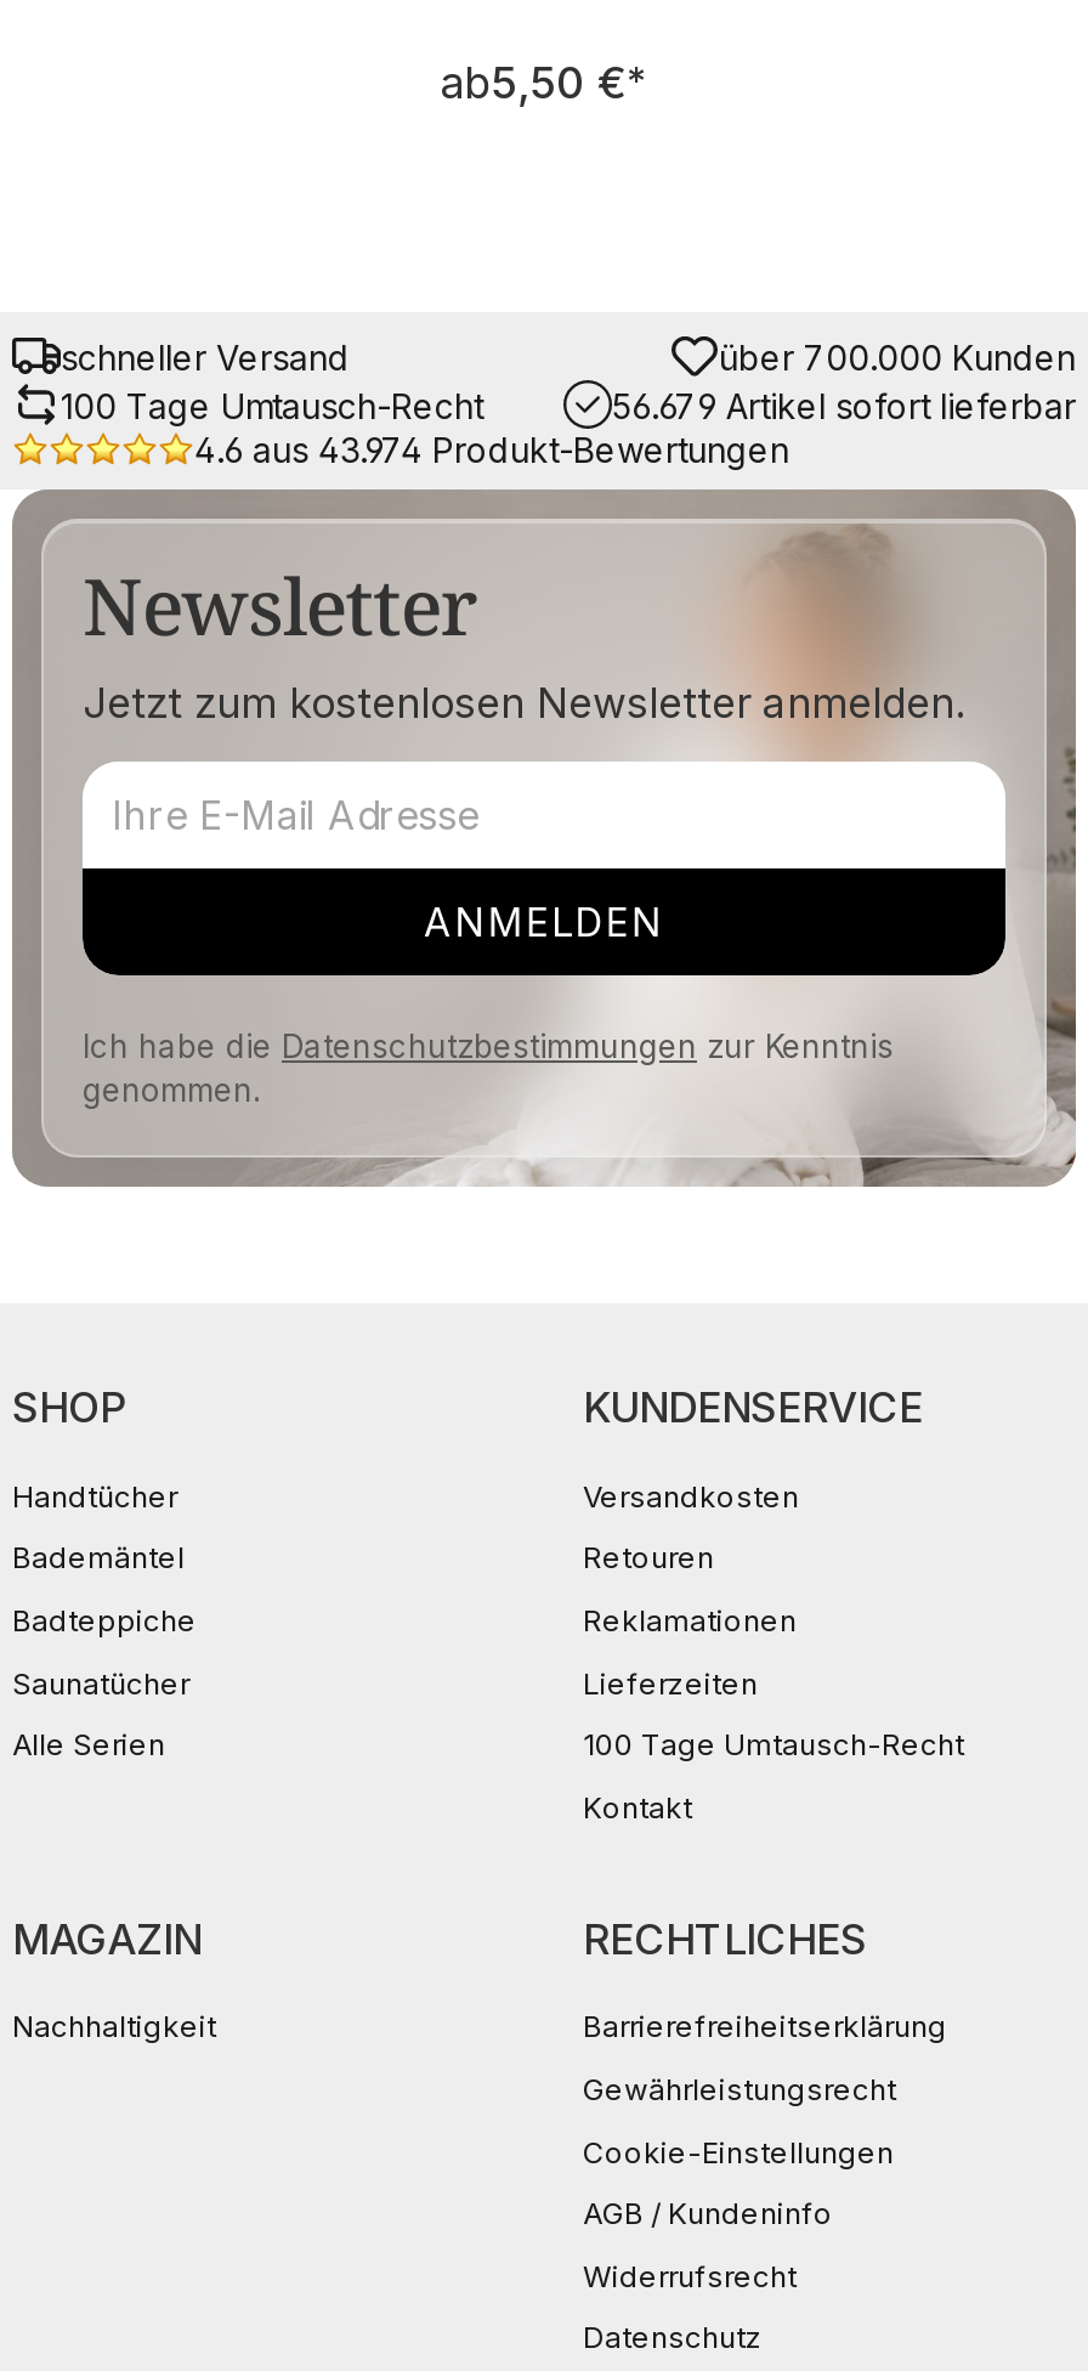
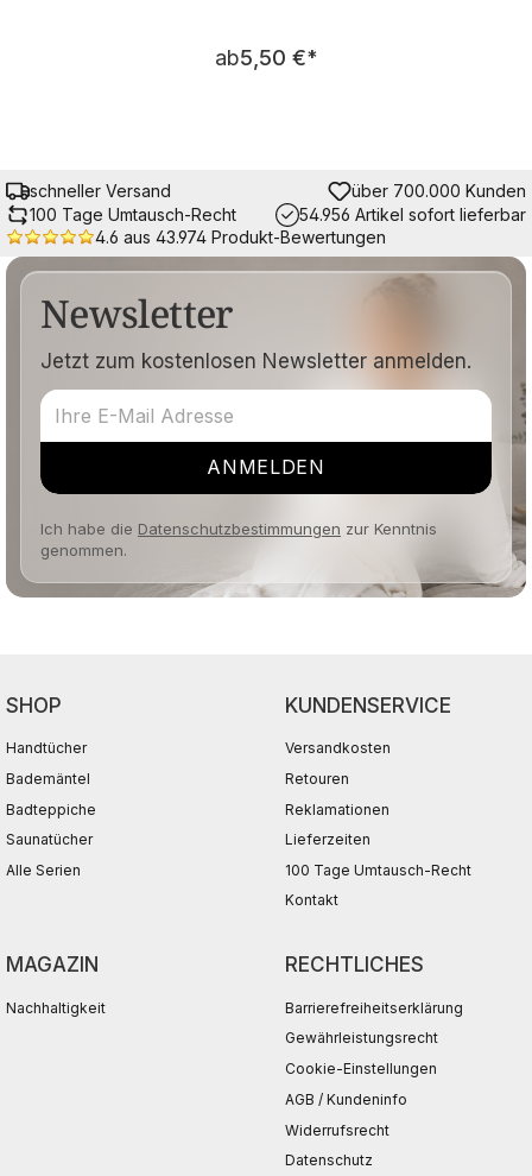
- 56.679 Artikel sofort lieferbar
+ 54.956 Artikel sofort lieferbar
